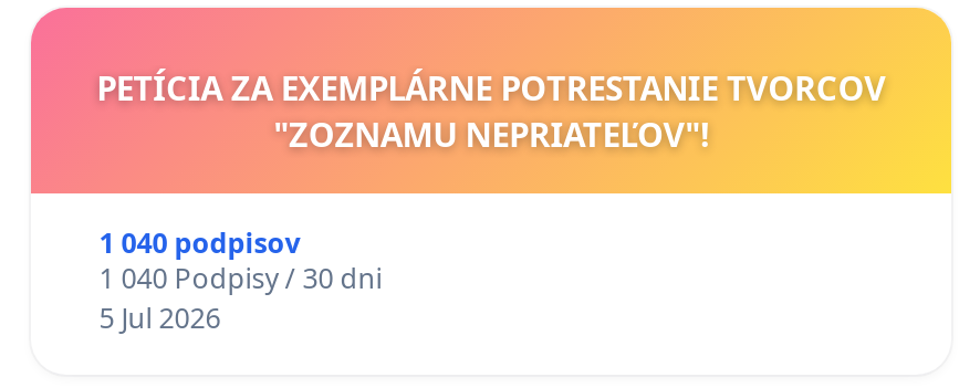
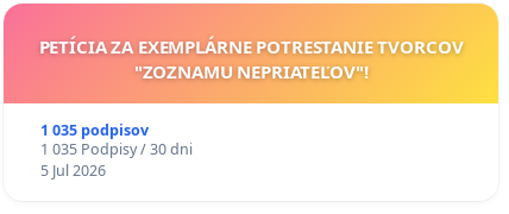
- 1 040 podpisov
+ 1 035 podpisov

- 1 040 Podpisy / 30 dni
+ 1 035 Podpisy / 30 dni
